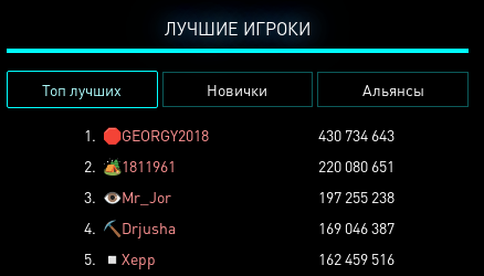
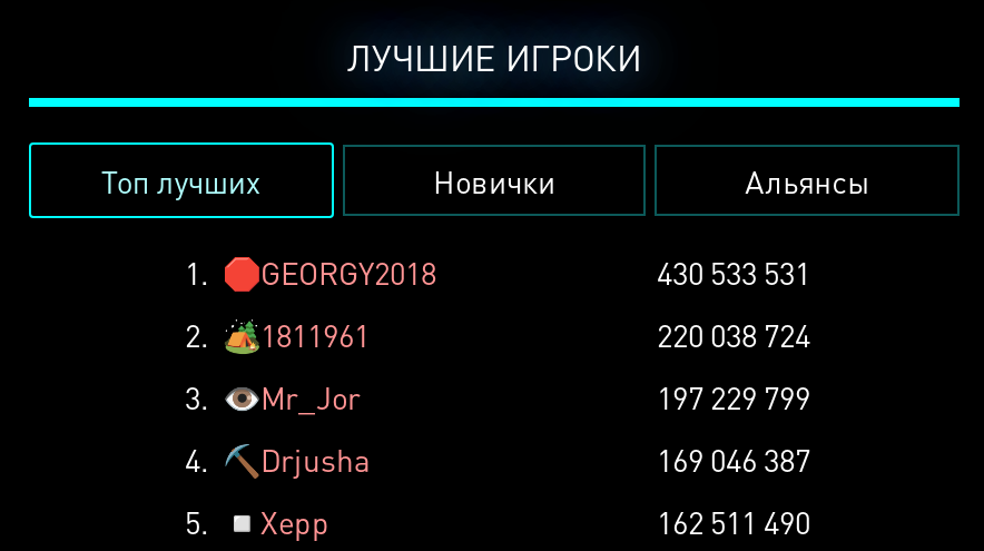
- 430 734 643
+ 430 533 531

- 220 080 651
+ 220 038 724

- 197 255 238
+ 197 229 799

- 162 459 516
+ 162 511 490
